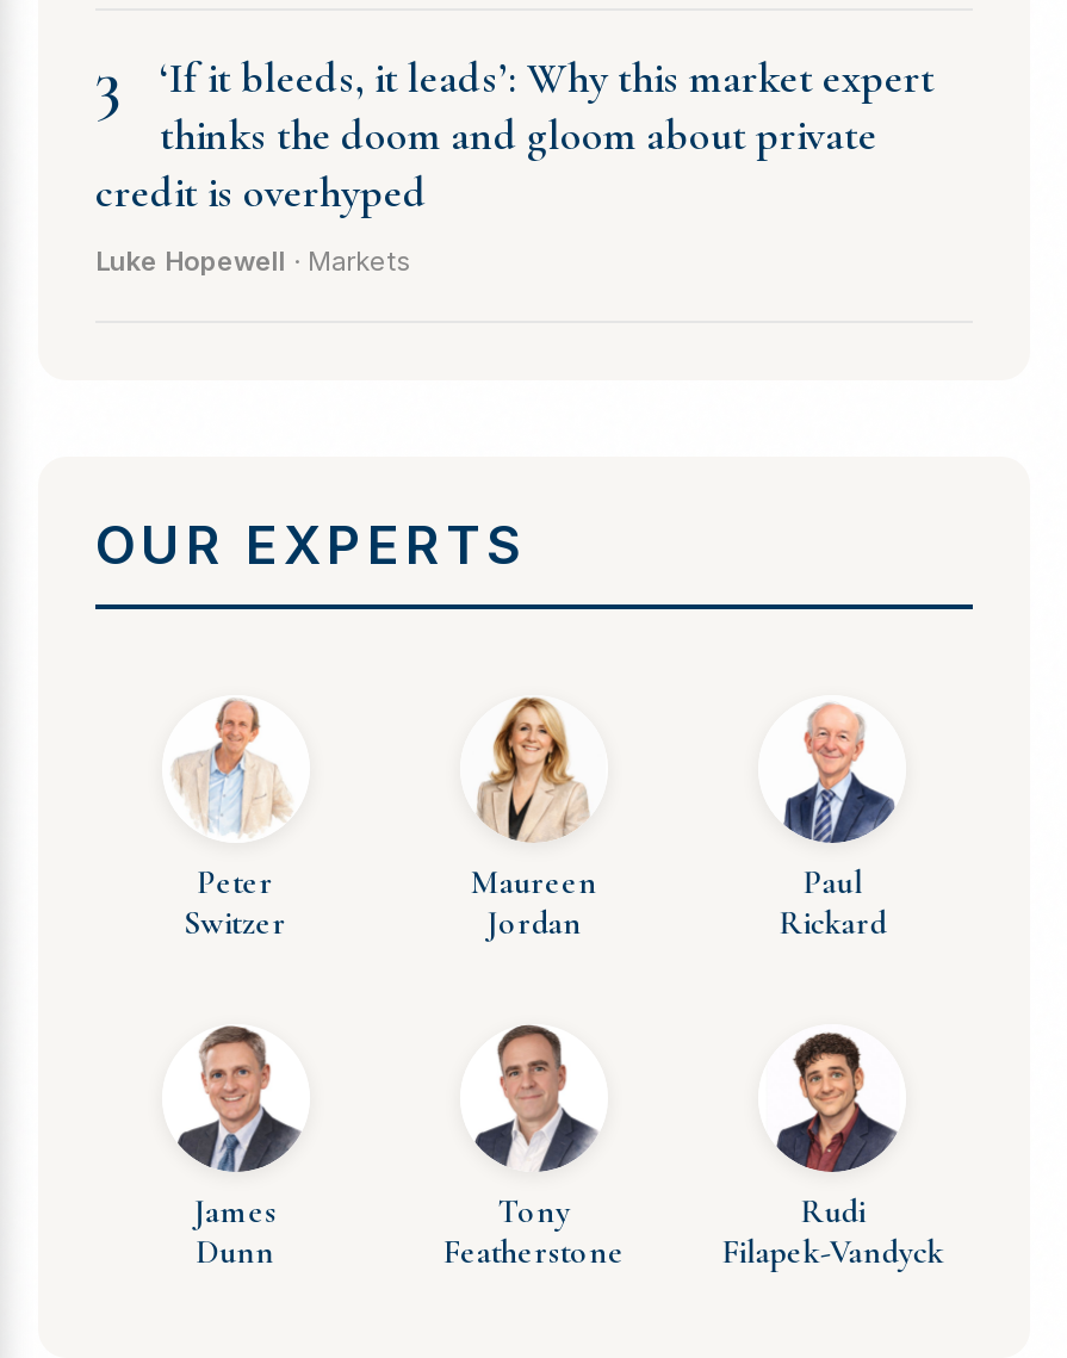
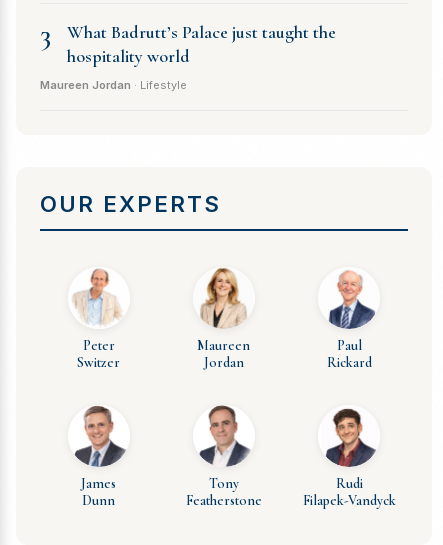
- ‘If it bleeds, it leads’: Why this market expert
- thinks the doom and gloom about private
- credit is overhyped
+ What Badrutt’s Palace just taught the
+ hospitality world

- Luke Hopewell · Markets
+ Maureen Jordan · Lifestyle
